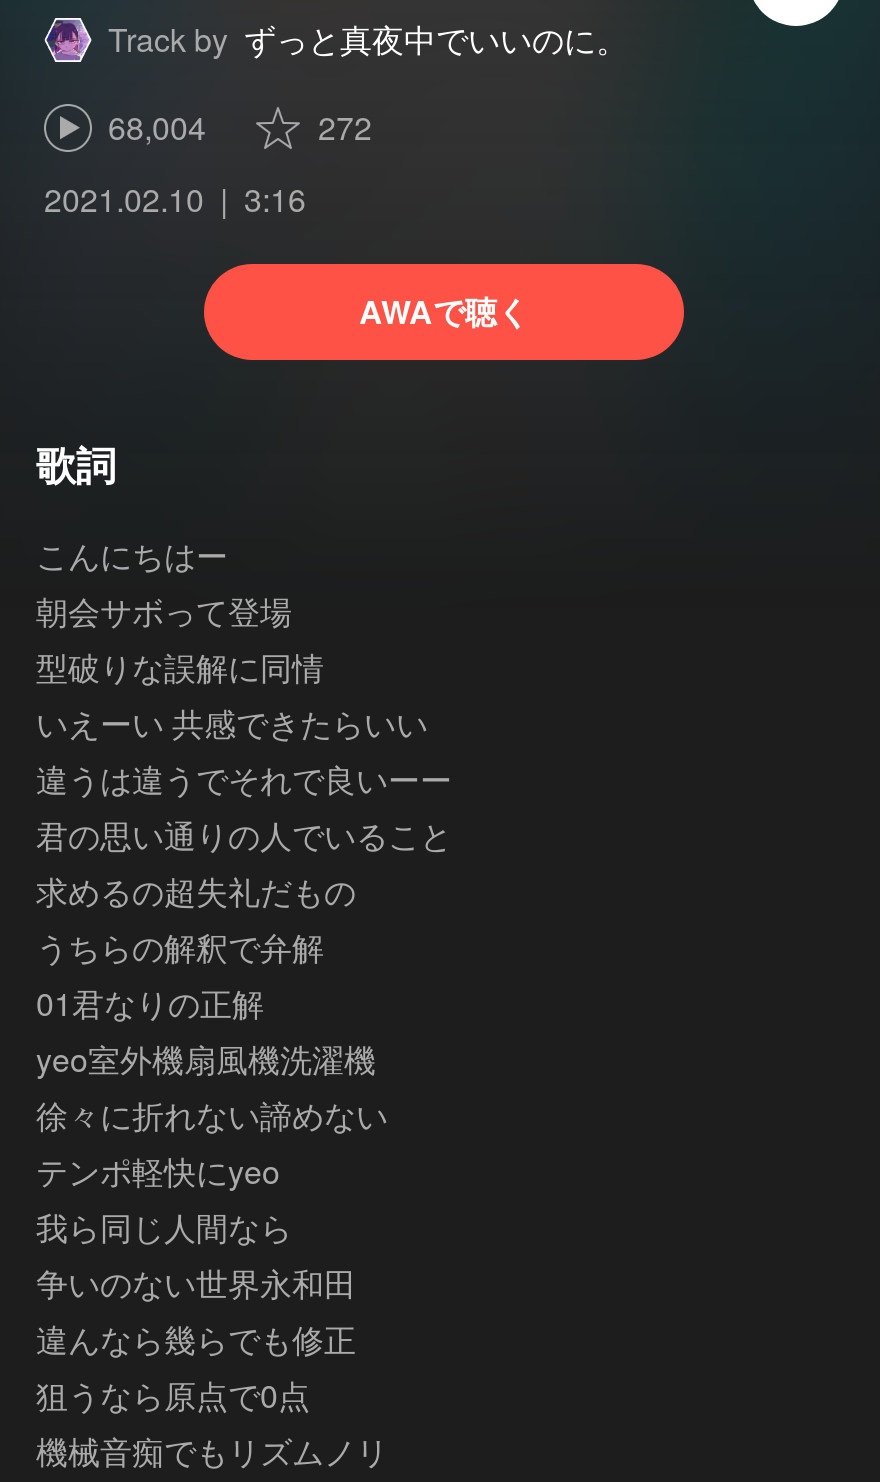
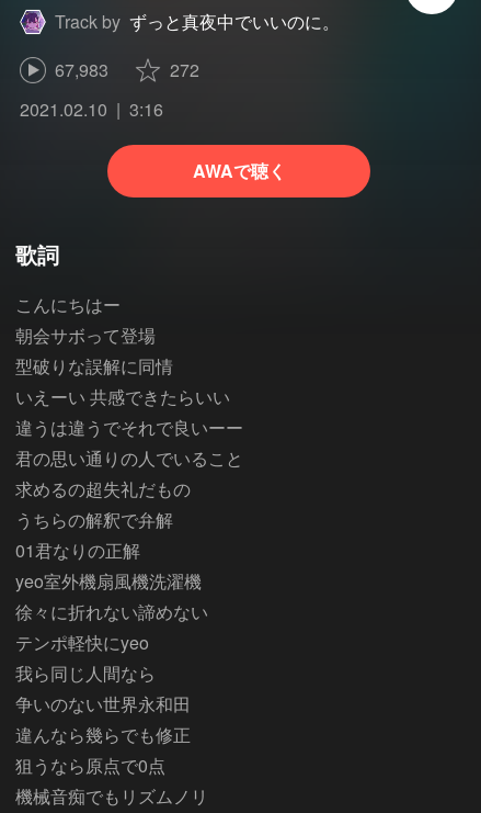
- 68,004
+ 67,983
